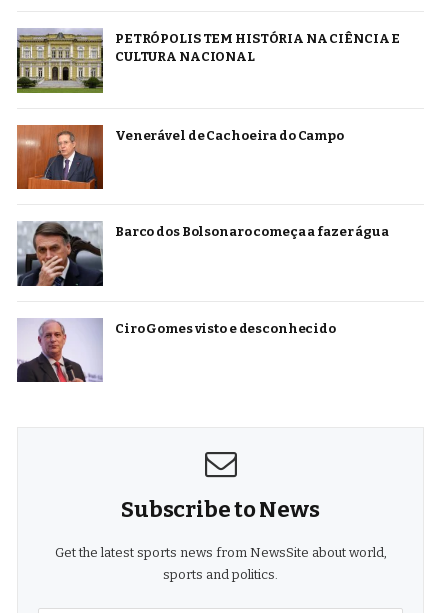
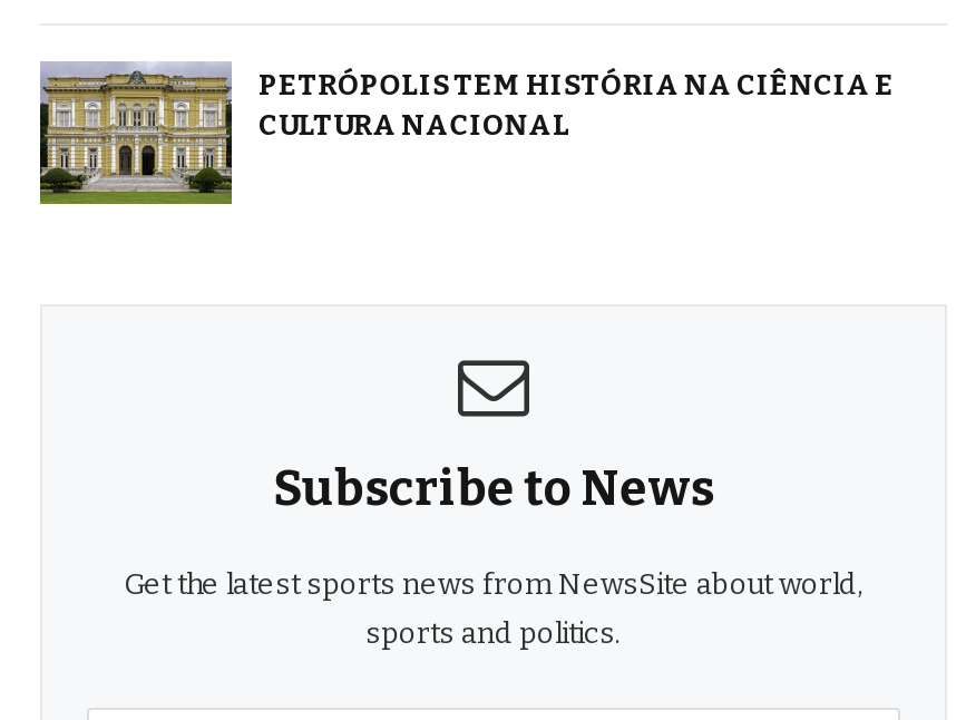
- [image]
- Venerável de Cachoeira do Campo

- [image]
- Barco dos Bolsonaro começa a fazer água

- [image]
- Ciro Gomes visto e desconhecido
